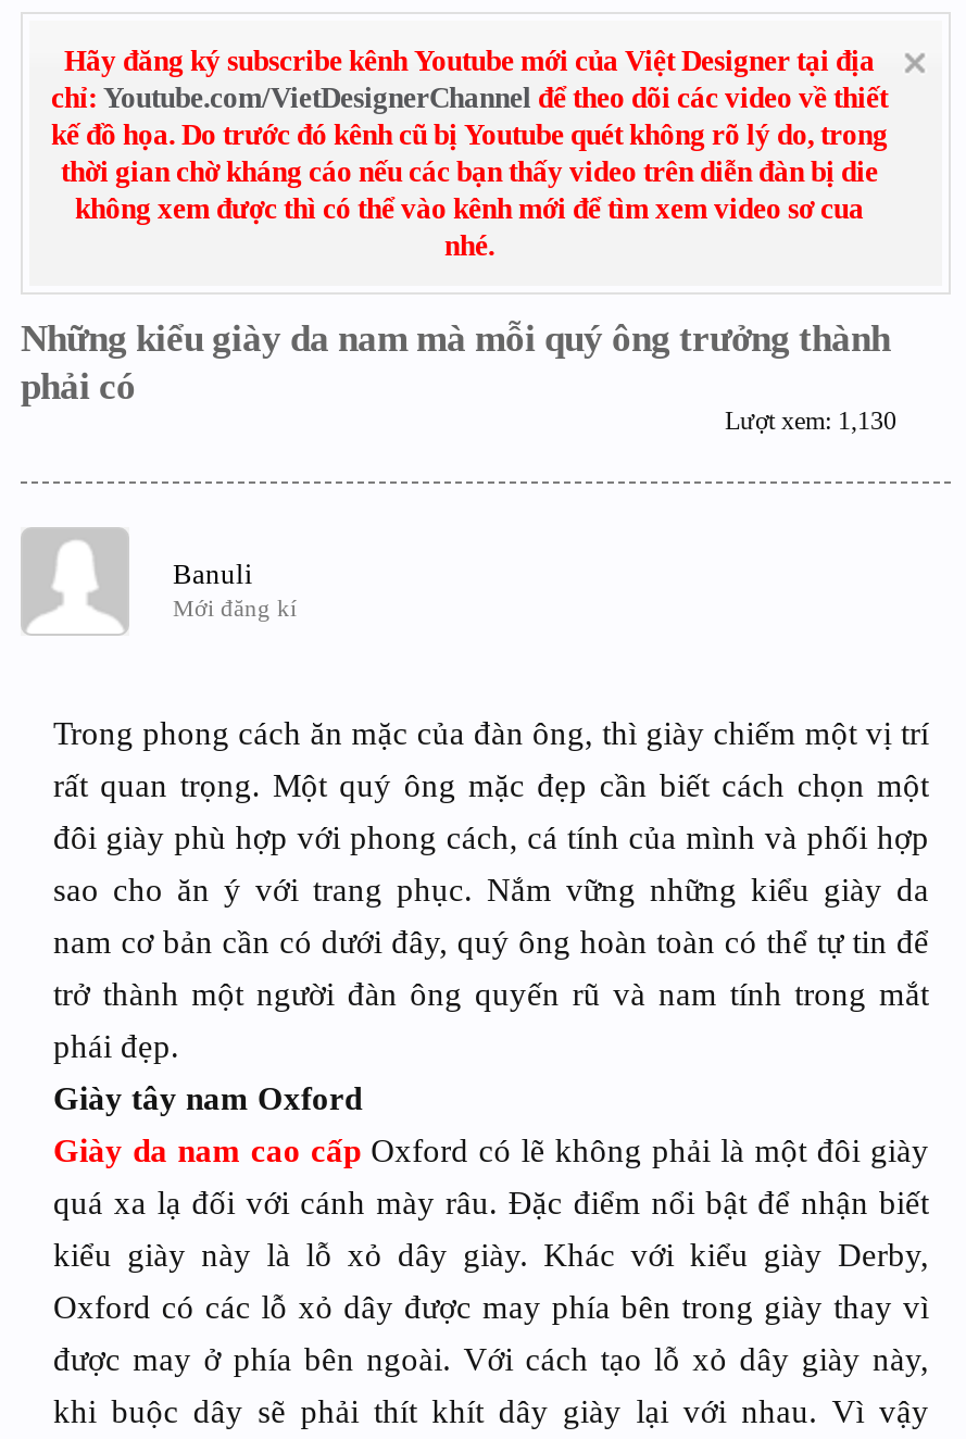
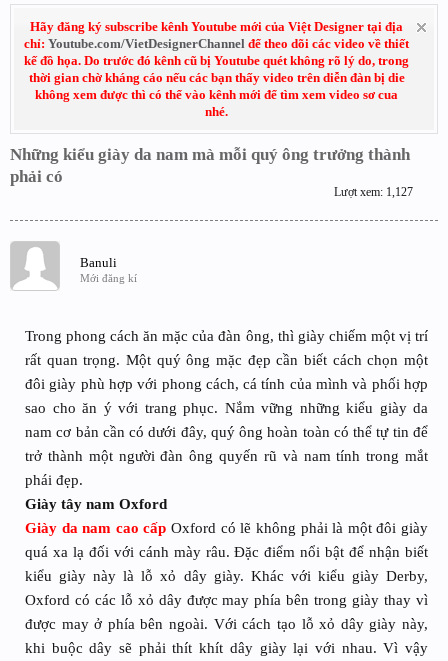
- Lượt xem: 1,130
+ Lượt xem: 1,127
